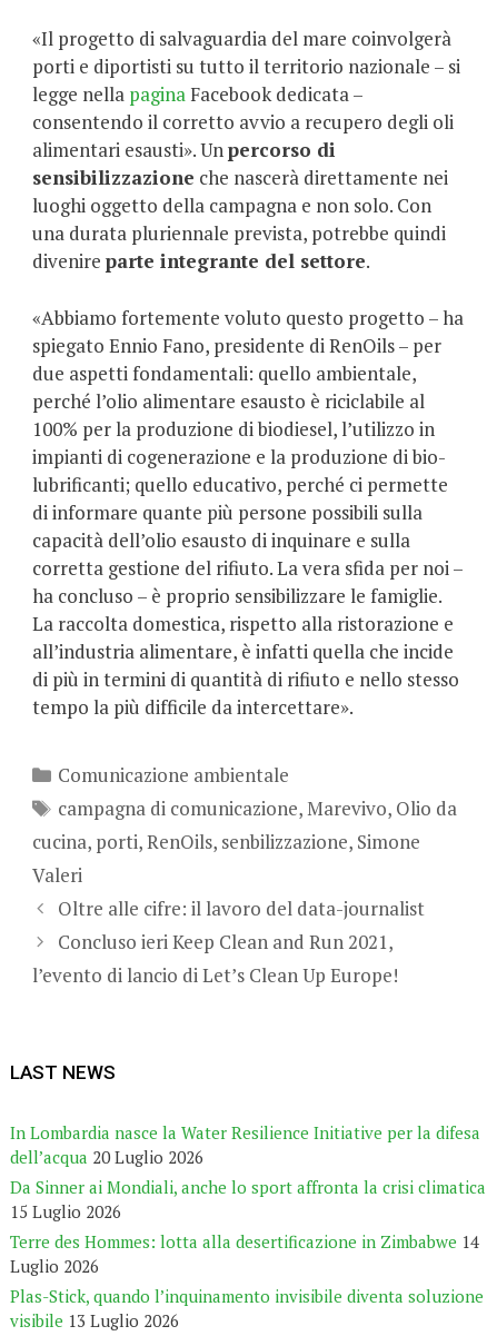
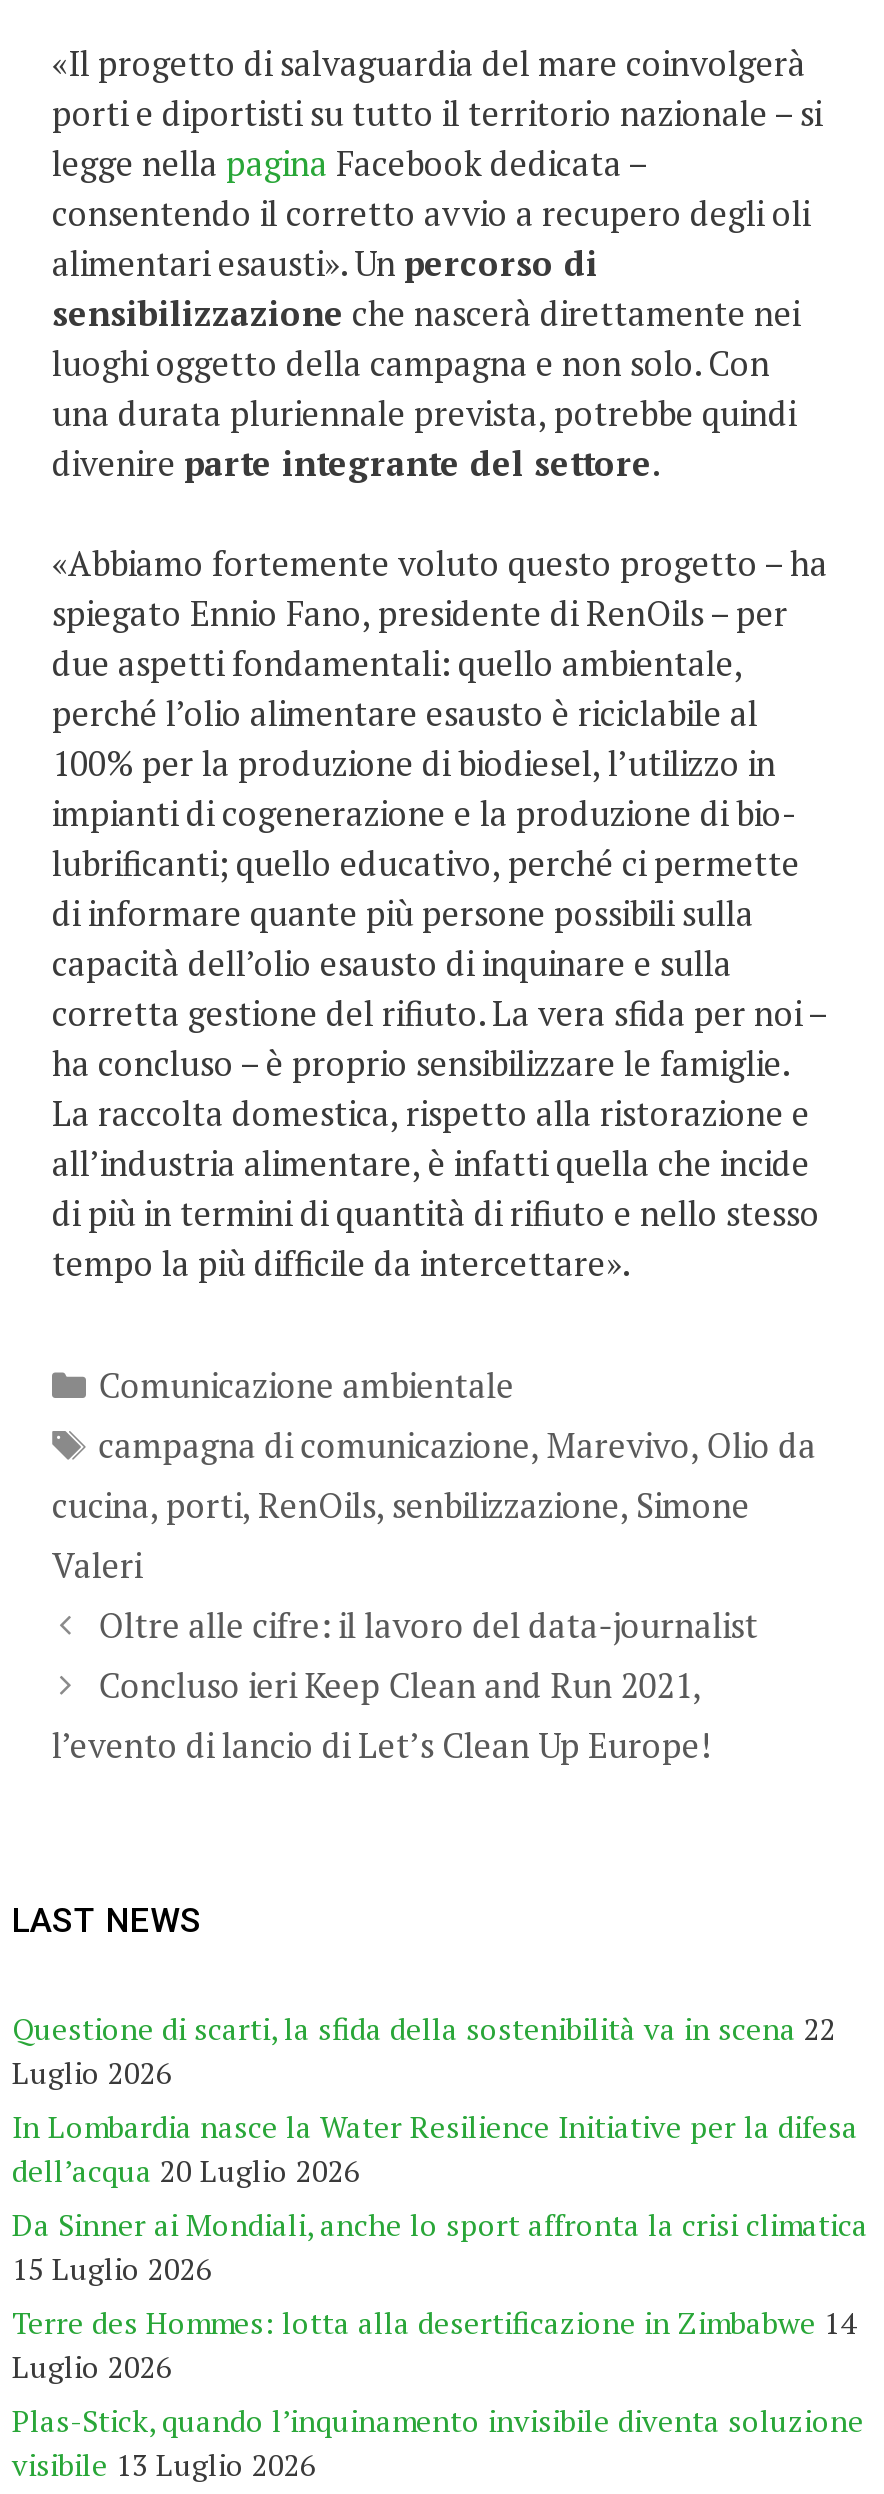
+ Questione di scarti, la sfida della sostenibilità va in scena 22
+ Luglio 2026
